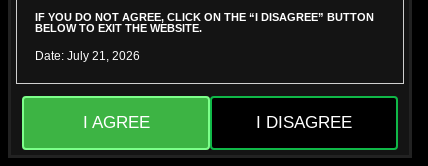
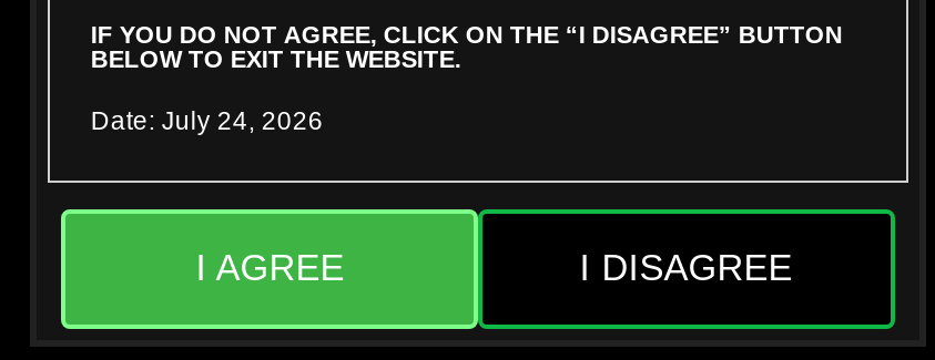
- Date: July 21, 2026
+ Date: July 24, 2026
